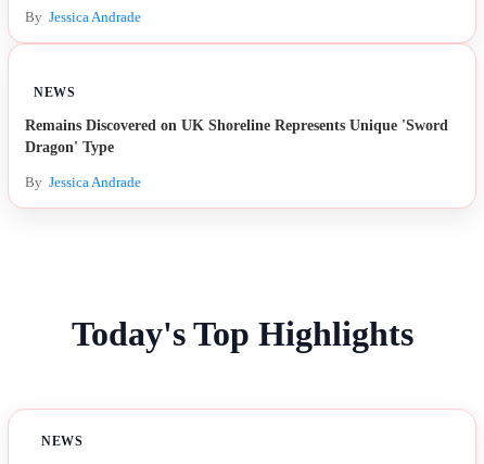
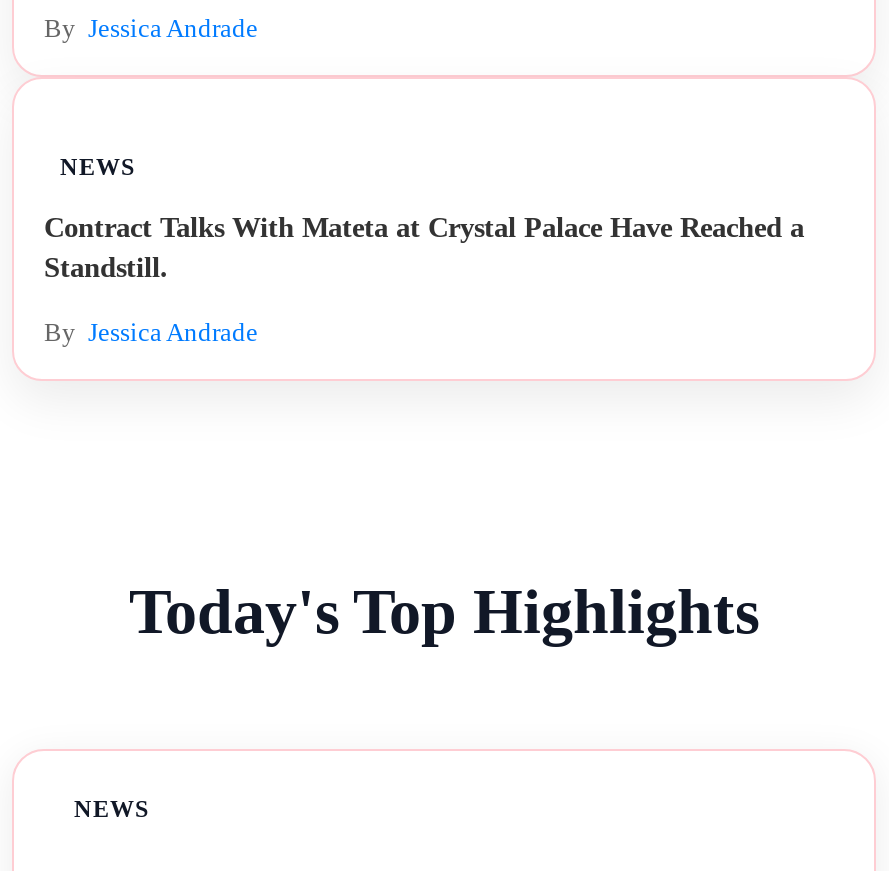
- Remains Discovered on UK Shoreline Represents Unique 'Sword
- Dragon' Type
+ Contract Talks With Mateta at Crystal Palace Have Reached a
+ Standstill.
